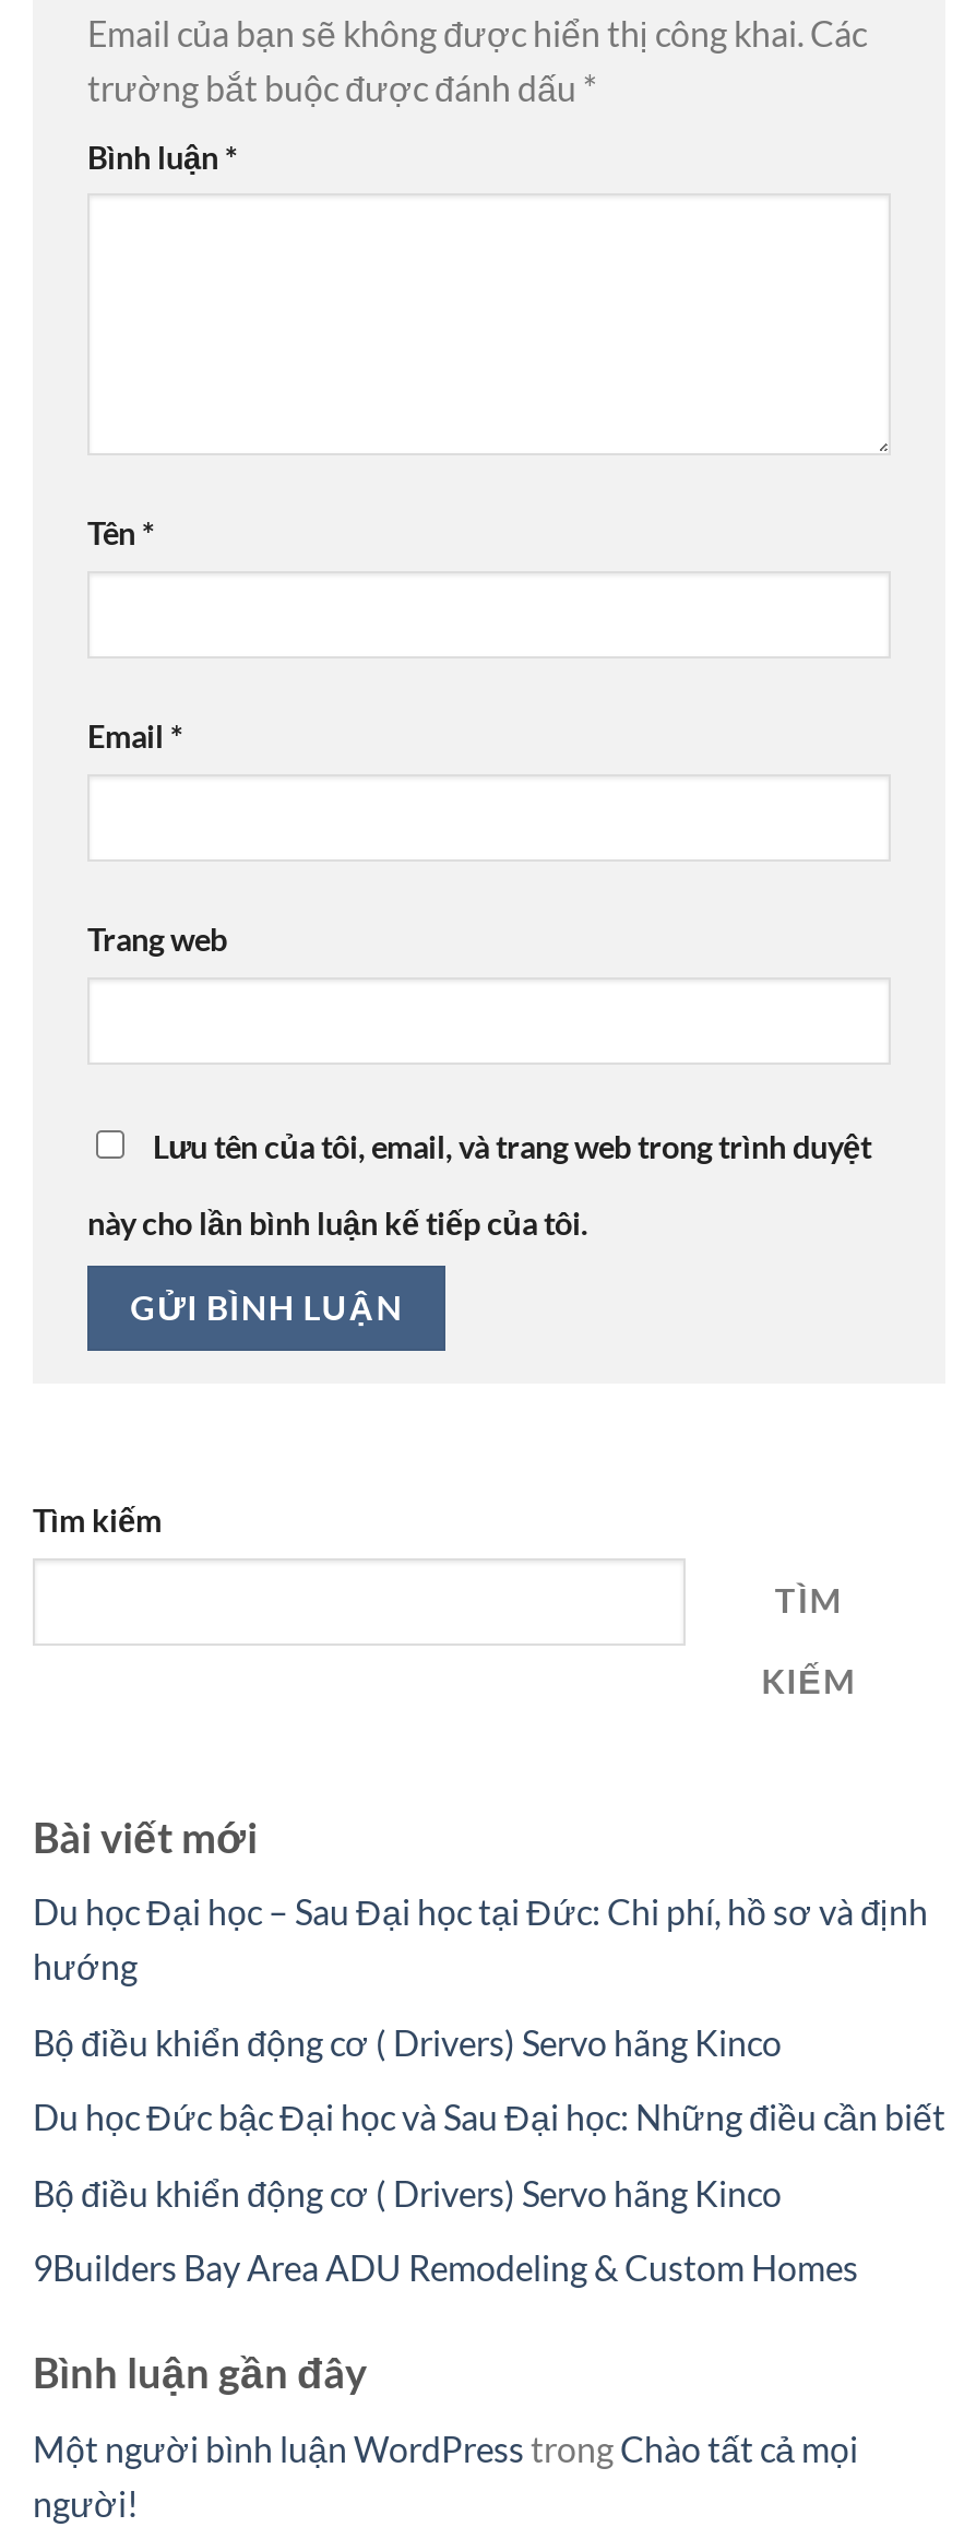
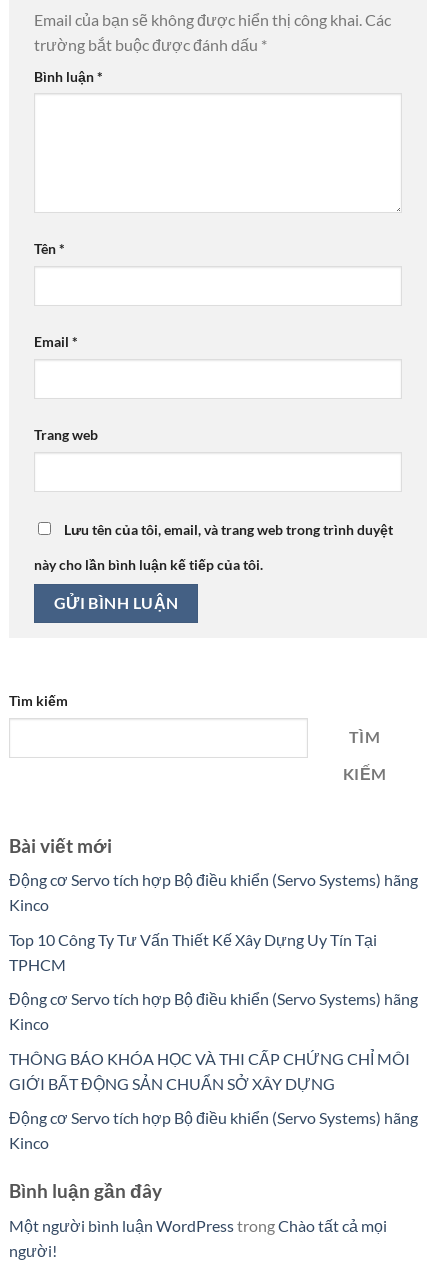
- Du học Đại học – Sau Đại học tại Đức: Chi phí, hồ sơ và định
- hướng
+ Động cơ Servo tích hợp Bộ điều khiển (Servo Systems) hãng
+ Kinco

- Bộ điều khiển động cơ ( Drivers) Servo hãng Kinco
+ Top 10 Công Ty Tư Vấn Thiết Kế Xây Dựng Uy Tín Tại
+ TPHCM

- Du học Đức bậc Đại học và Sau Đại học: Những điều cần biết
+ Động cơ Servo tích hợp Bộ điều khiển (Servo Systems) hãng
+ Kinco

- Bộ điều khiển động cơ ( Drivers) Servo hãng Kinco
+ THÔNG BÁO KHÓA HỌC VÀ THI CẤP CHỨNG CHỈ MÔI
+ GIỚI BẤT ĐỘNG SẢN CHUẨN SỞ XÂY DỰNG

- 9Builders Bay Area ADU Remodeling & Custom Homes
+ Động cơ Servo tích hợp Bộ điều khiển (Servo Systems) hãng
+ Kinco
